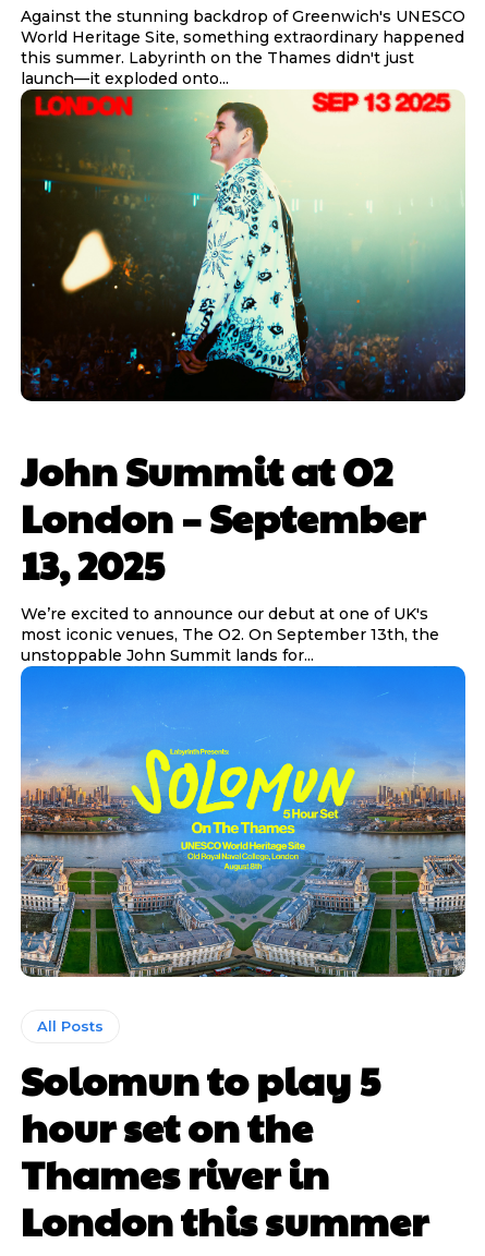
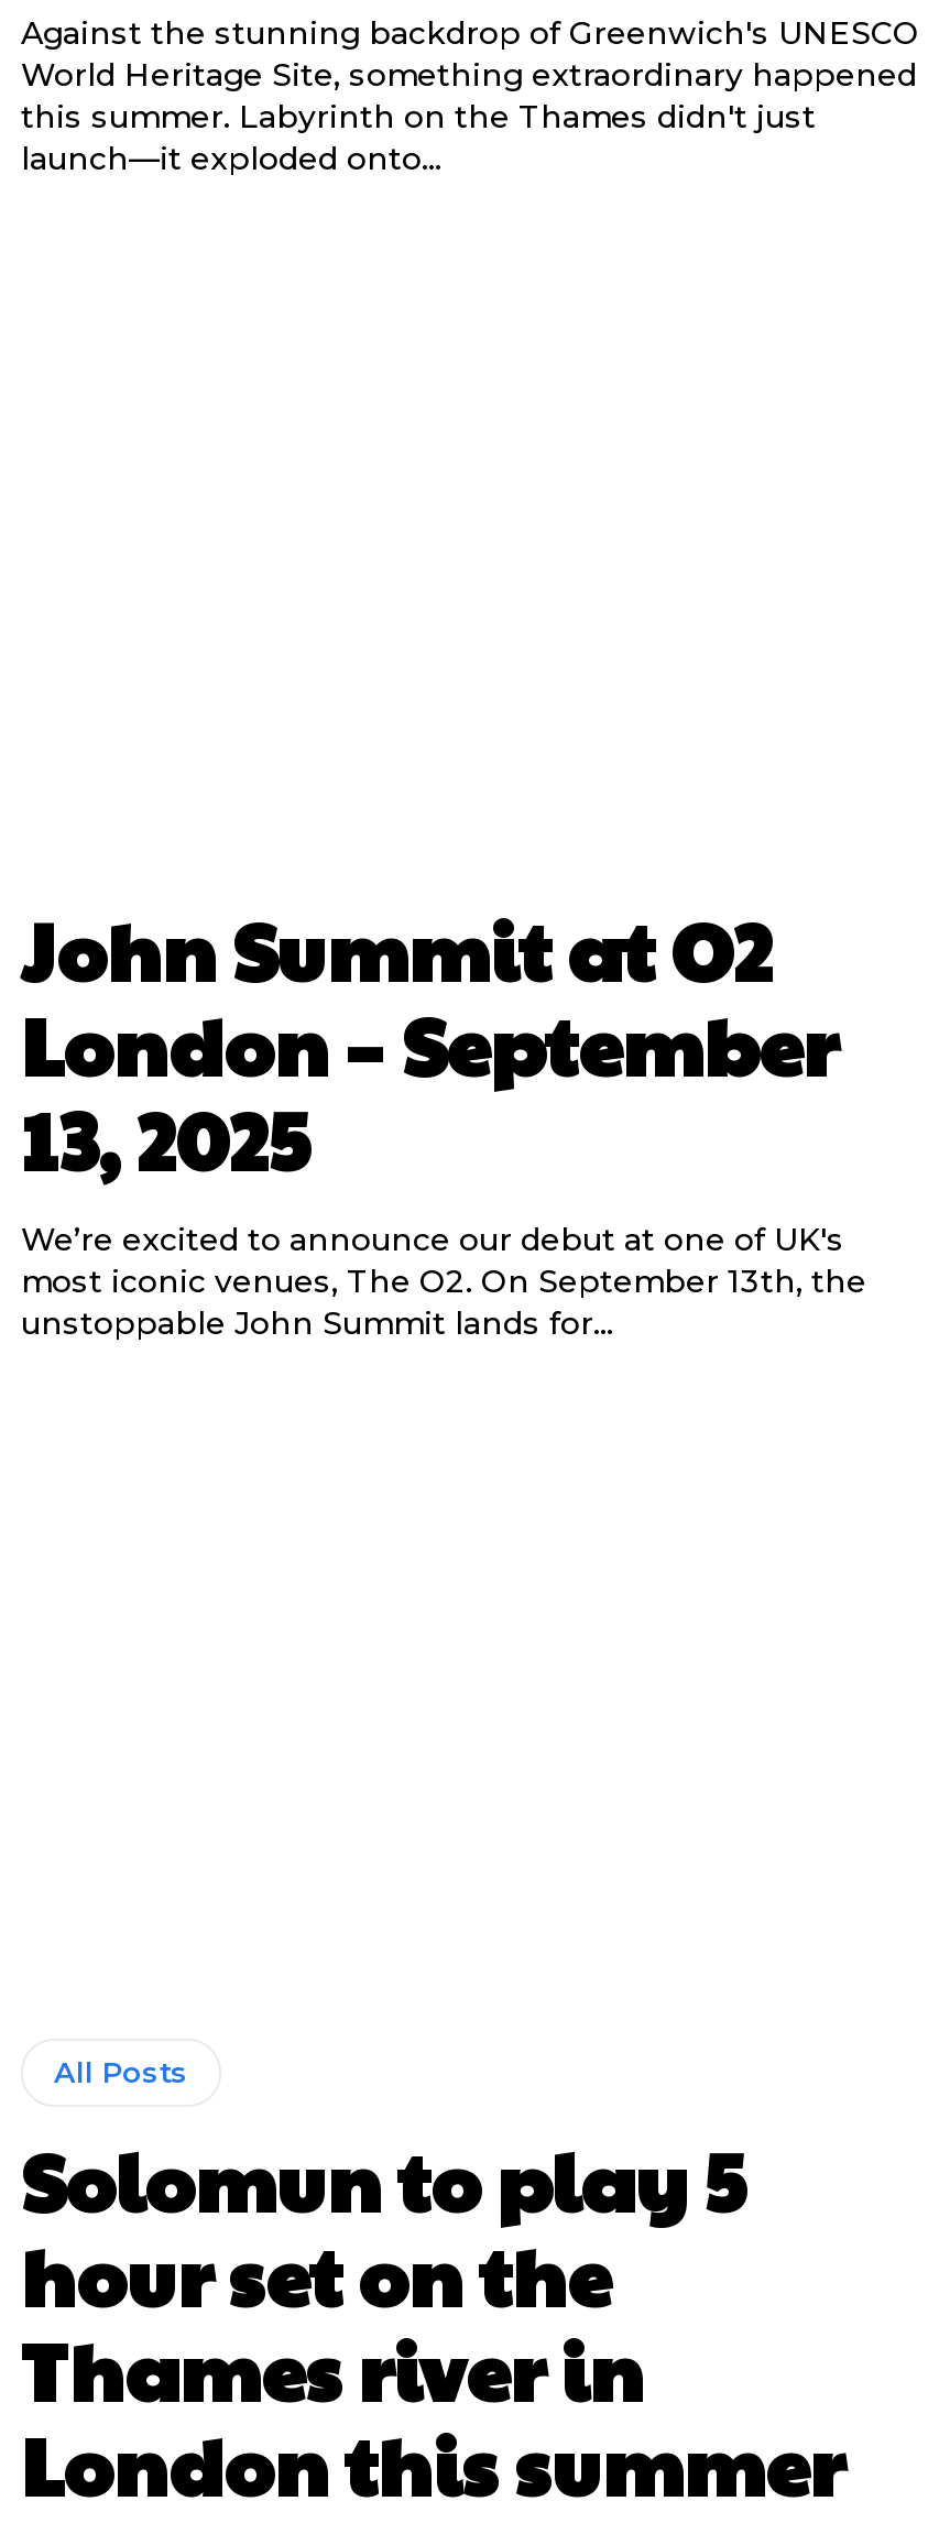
- [image]

- [image]
